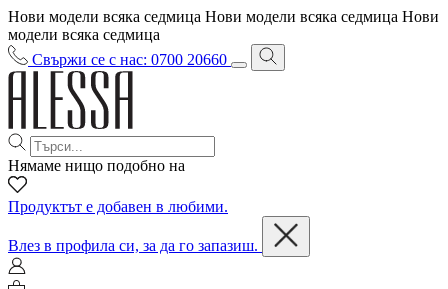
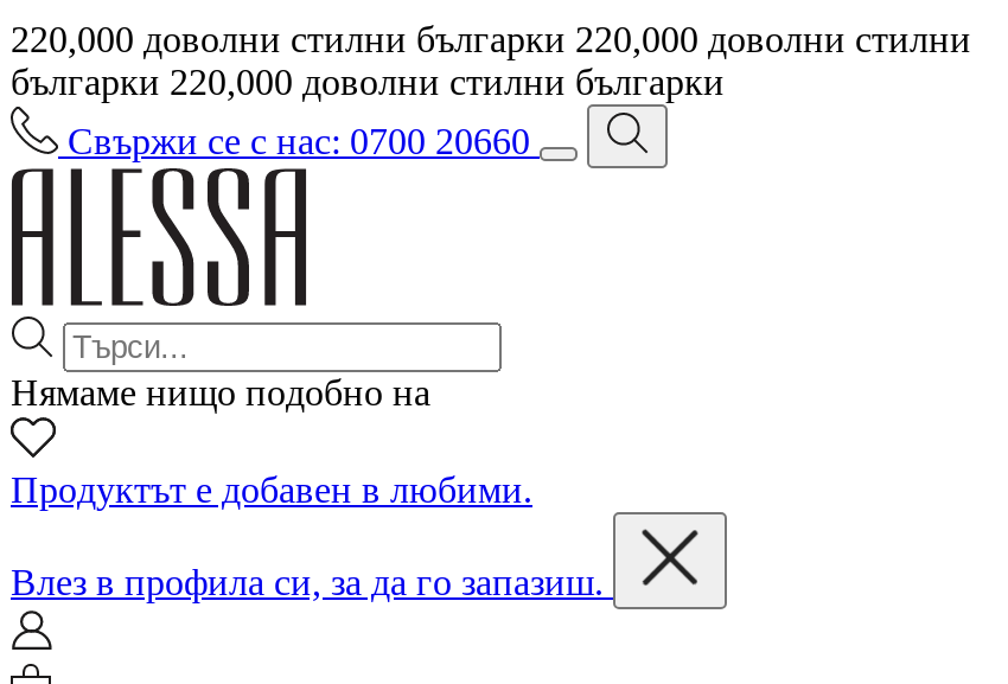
- Нови модели всяка седмица Нови модели всяка седмица Нови
- модели всяка седмица
+ 220,000 доволни стилни българки 220,000 доволни стилни
+ българки 220,000 доволни стилни българки
